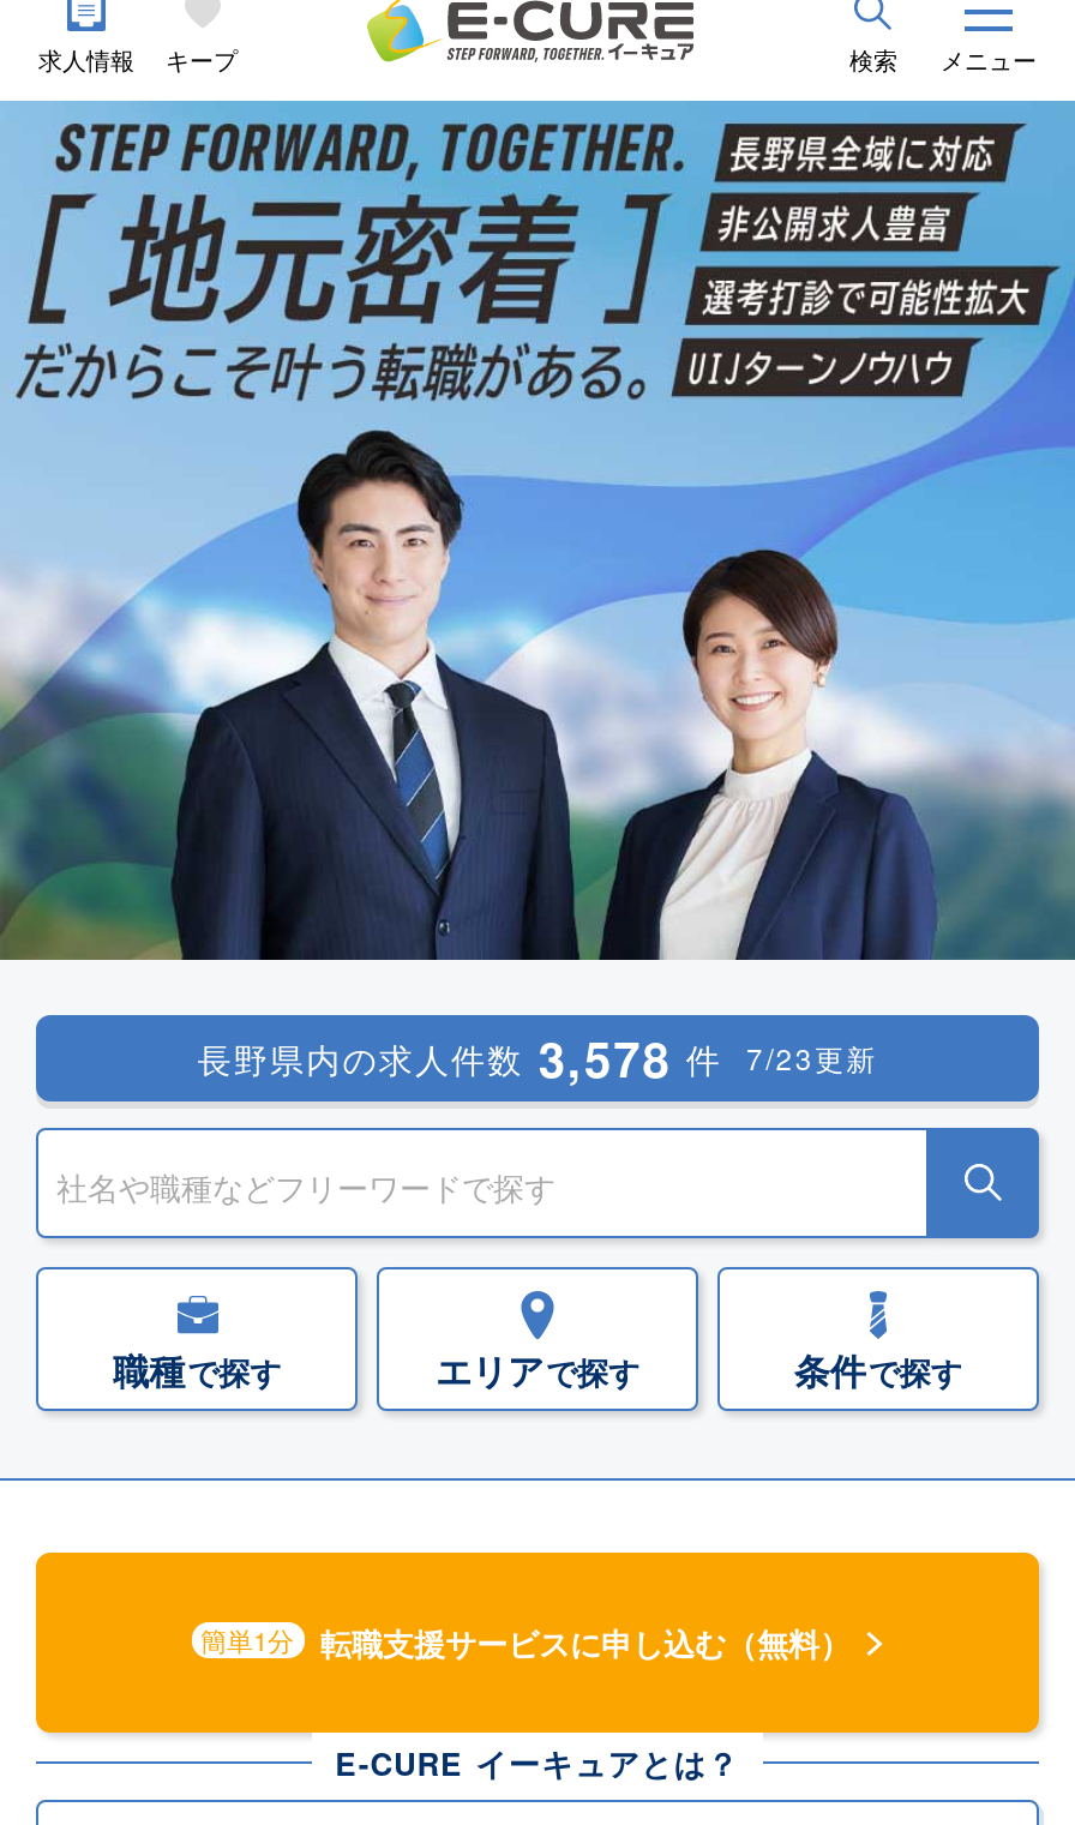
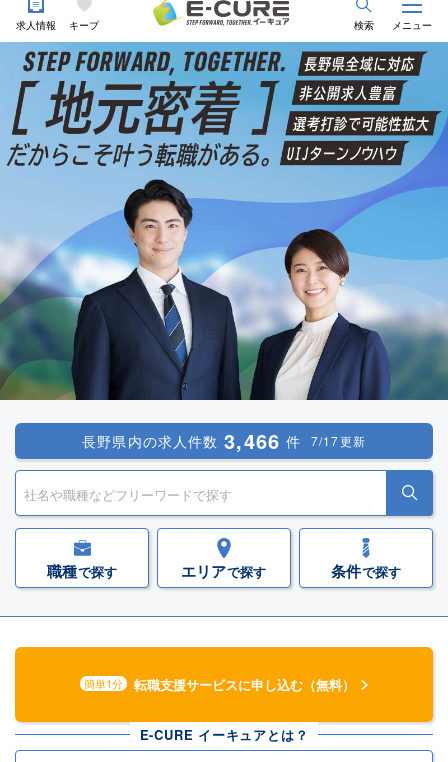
- 長野県内の求人件数 3,578 件 7/23更新
+ 長野県内の求人件数 3,466 件 7/17更新
